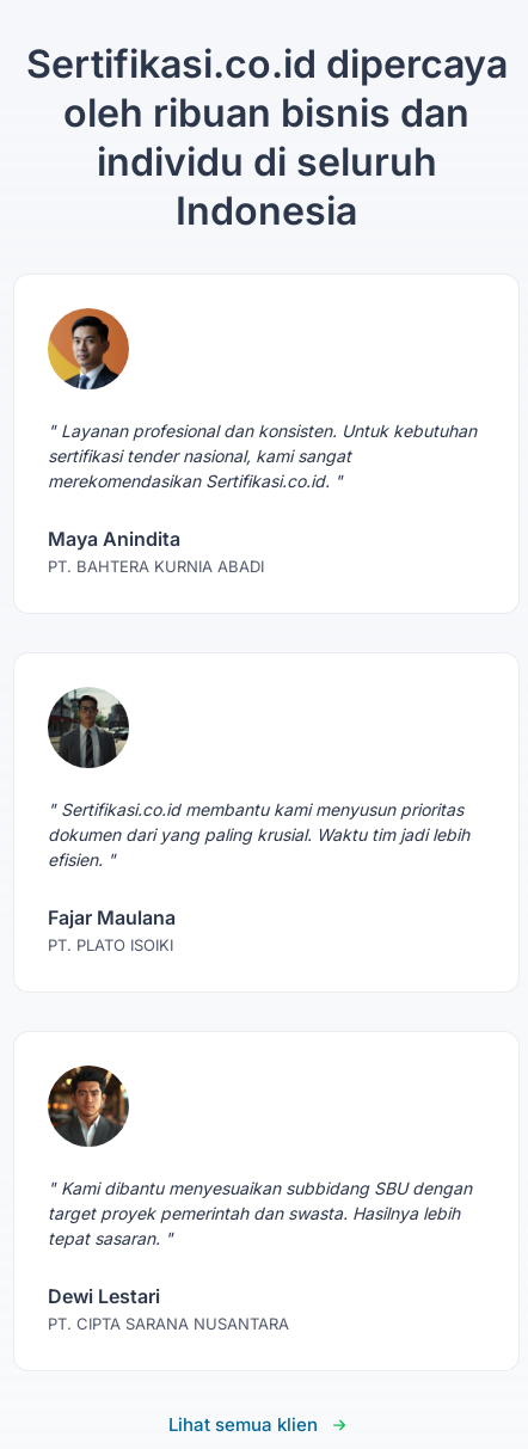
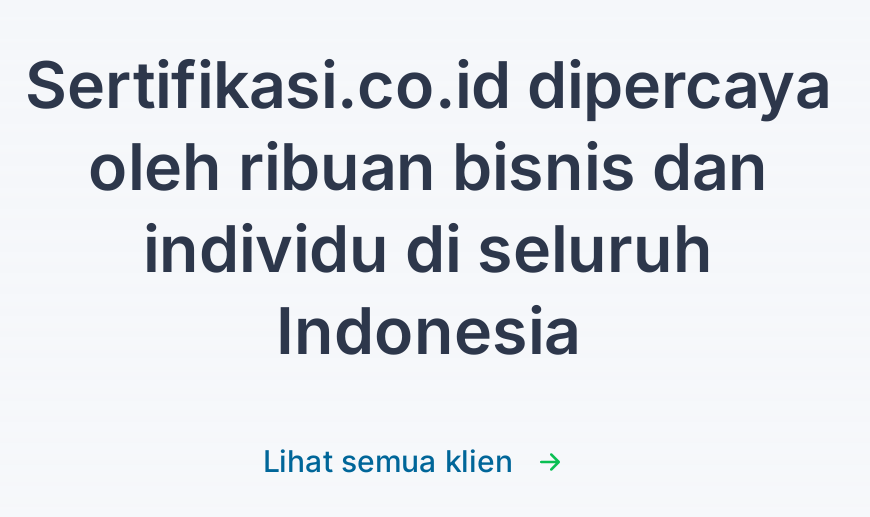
- [image]
- " Layanan profesional dan konsisten. Untuk kebutuhan
- sertifikasi tender nasional, kami sangat
- merekomendasikan Sertifikasi.co.id. "
- Maya Anindita
- PT. BAHTERA KURNIA ABADI

- [image]
- " Sertifikasi.co.id membantu kami menyusun prioritas
- dokumen dari yang paling krusial. Waktu tim jadi lebih
- efisien. "
- Fajar Maulana
- PT. PLATO ISOIKI

- [image]
- " Kami dibantu menyesuaikan subbidang SBU dengan
- target proyek pemerintah dan swasta. Hasilnya lebih
- tepat sasaran. "
- Dewi Lestari
- PT. CIPTA SARANA NUSANTARA
